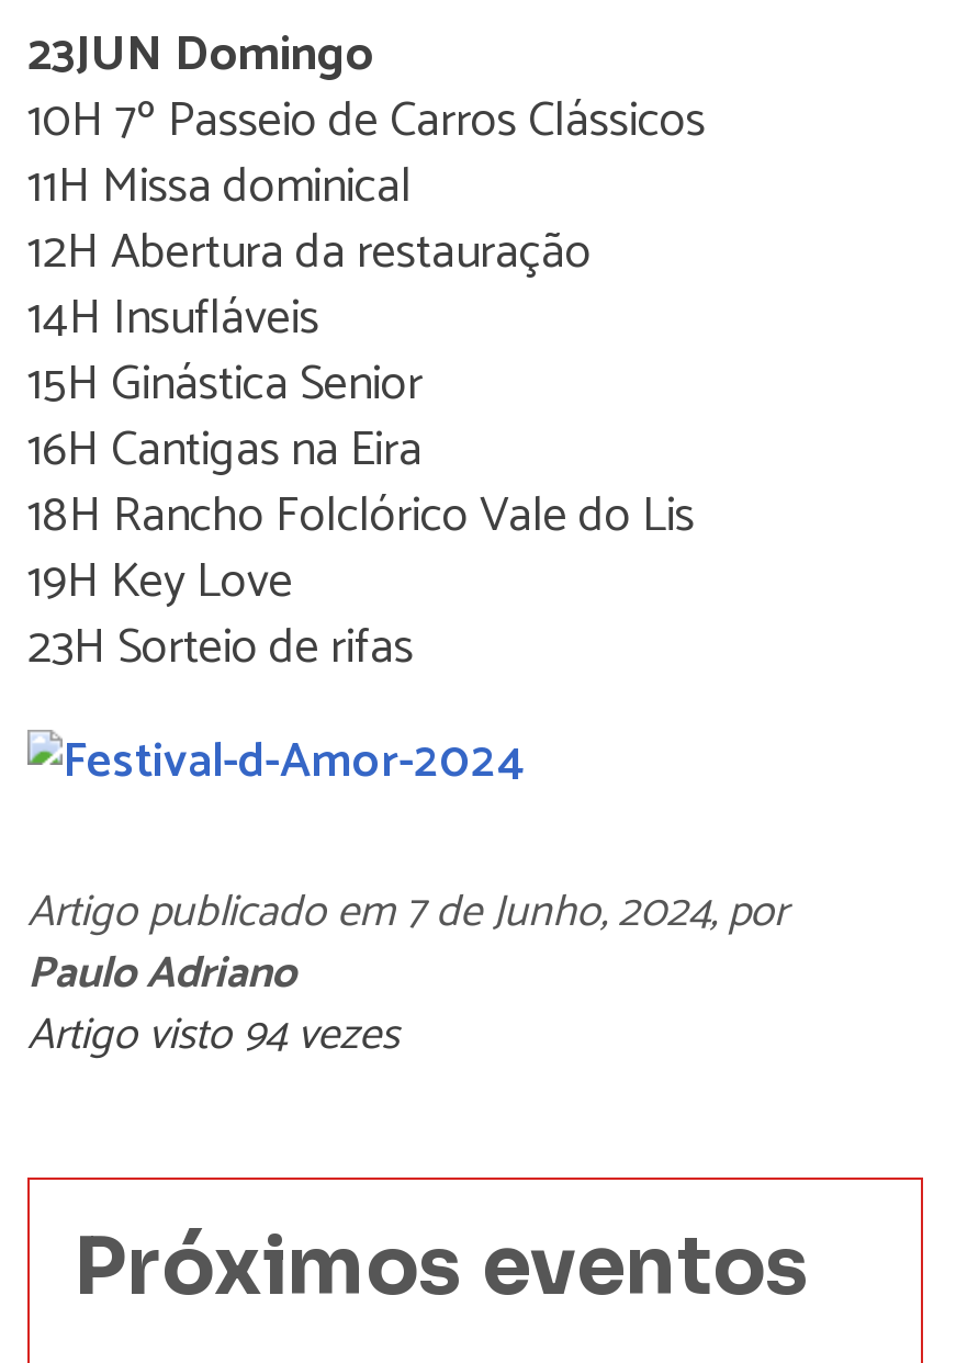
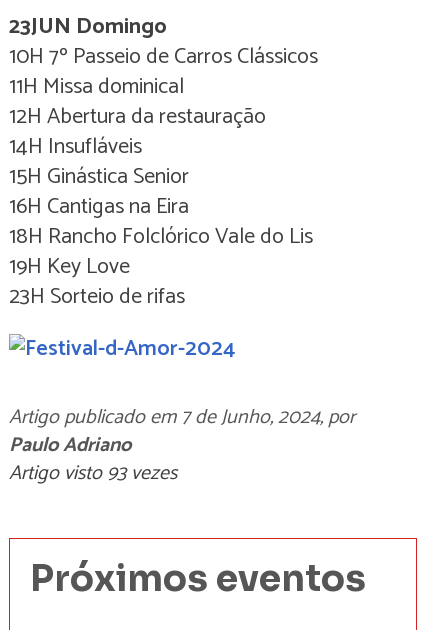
- Artigo visto 94 vezes
+ Artigo visto 93 vezes
